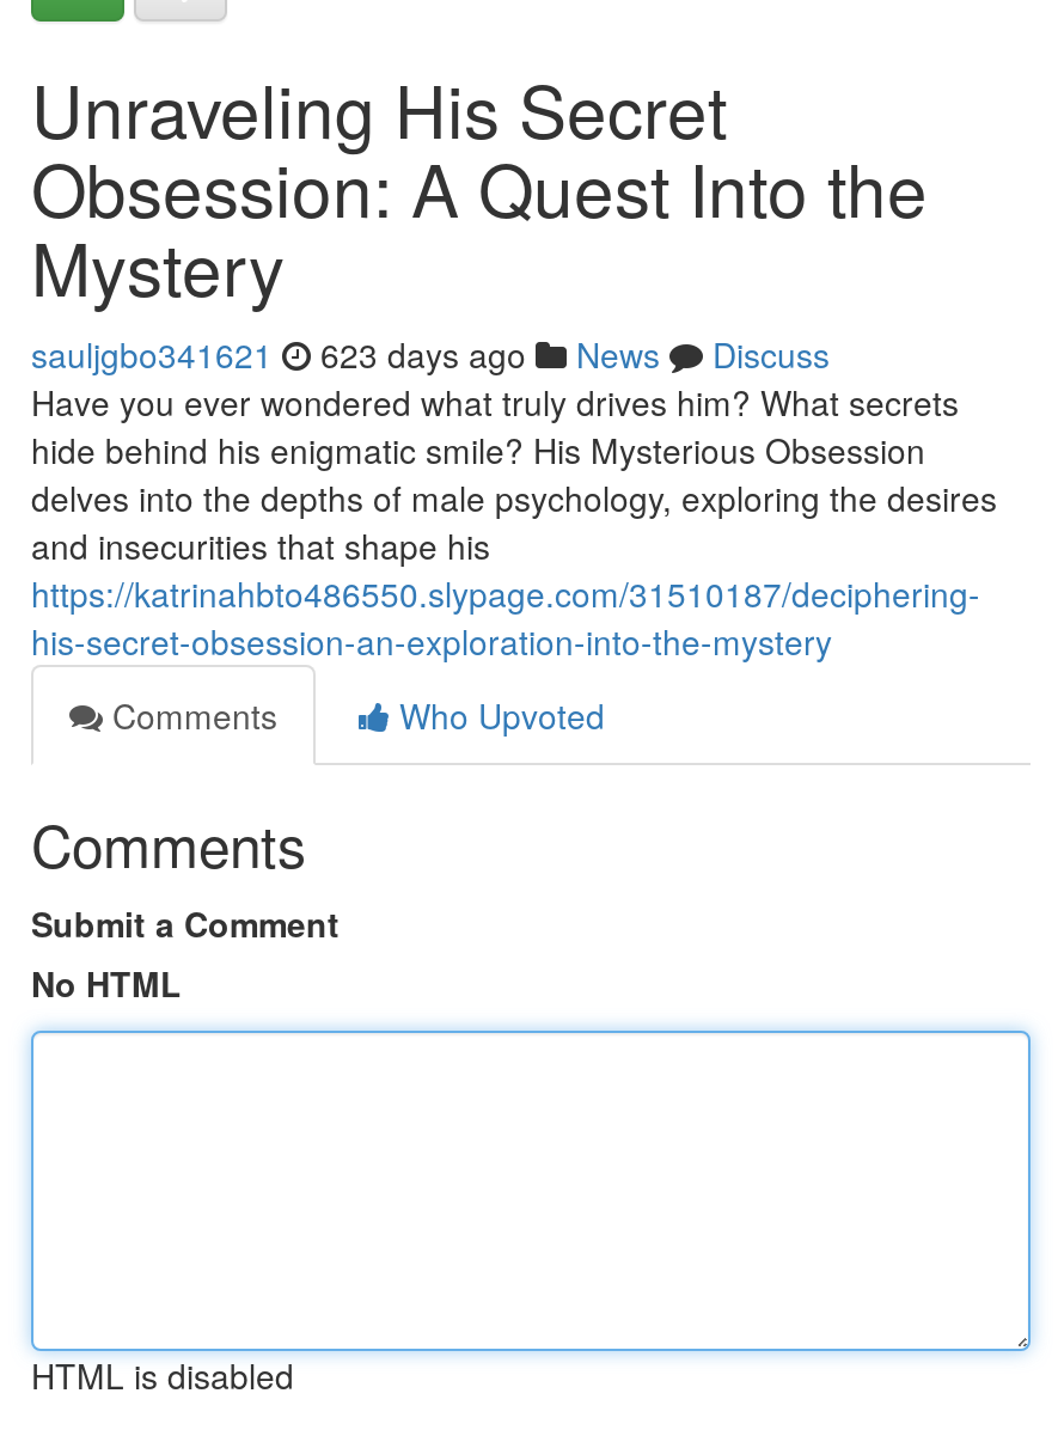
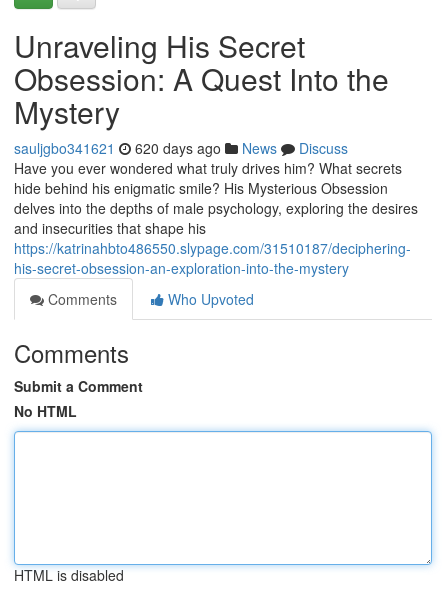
- sauljgbo341621 623 days ago News Discuss
+ sauljgbo341621 620 days ago News Discuss
